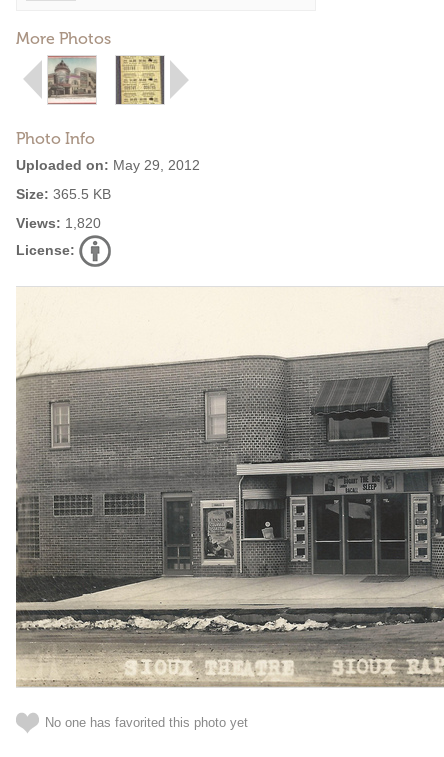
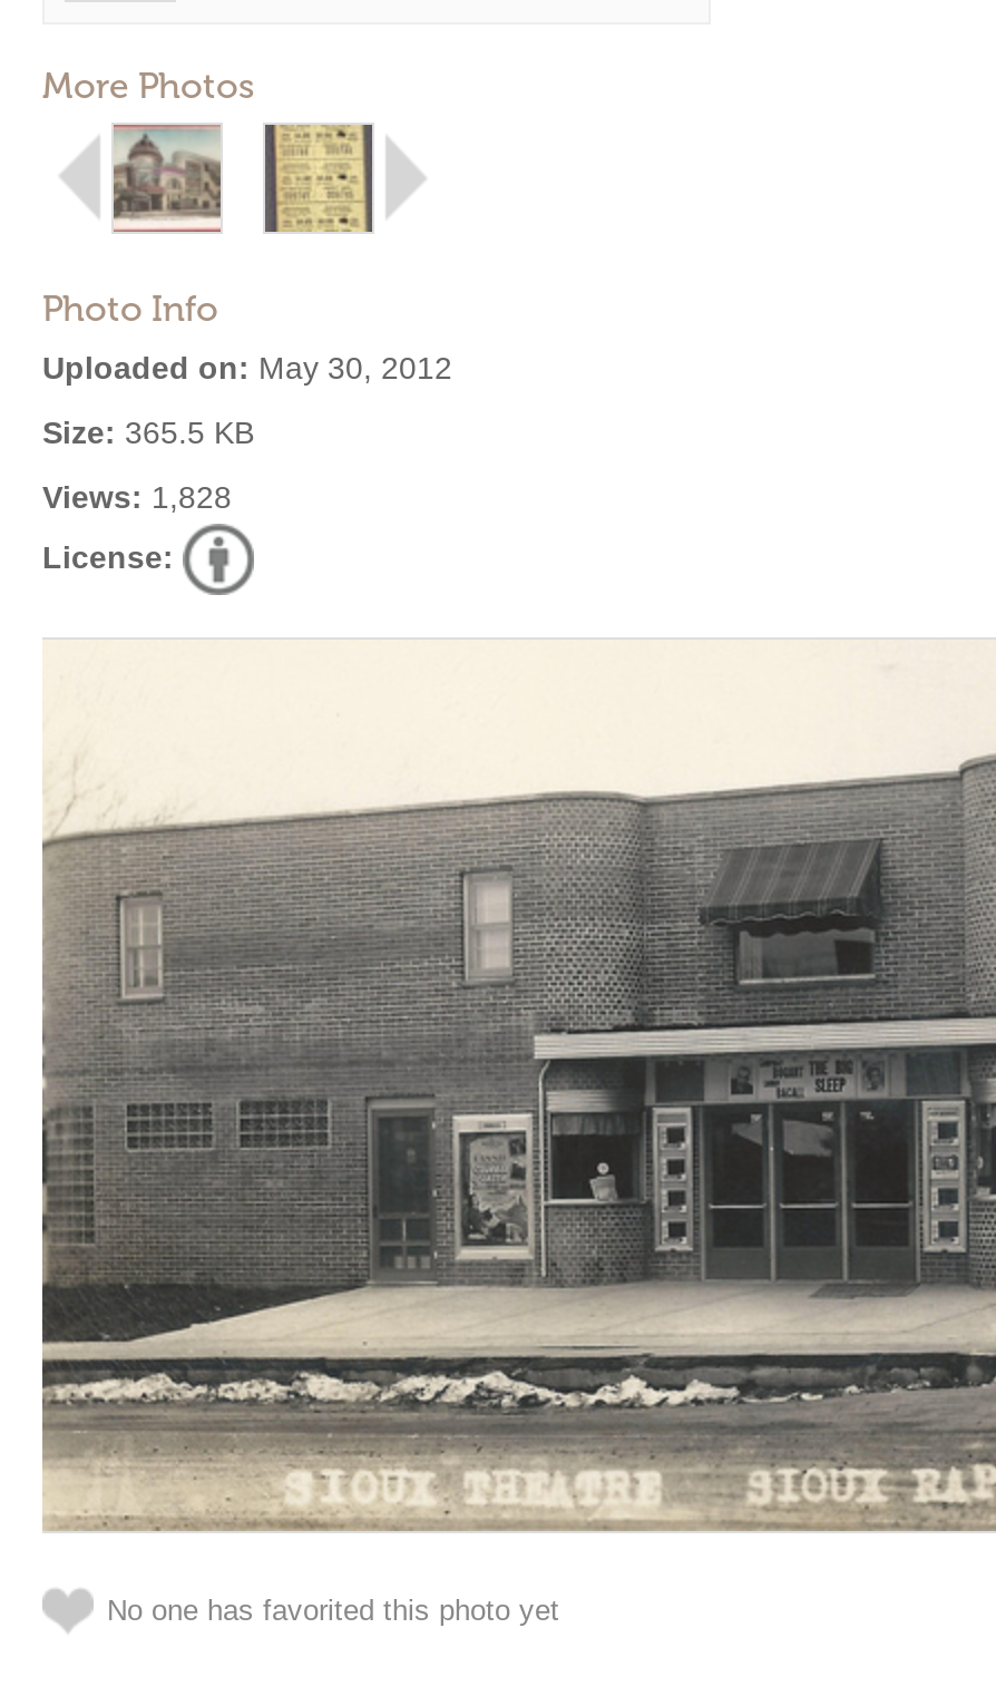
- Uploaded on: May 29, 2012
+ Uploaded on: May 30, 2012

- Views: 1,820
+ Views: 1,828
